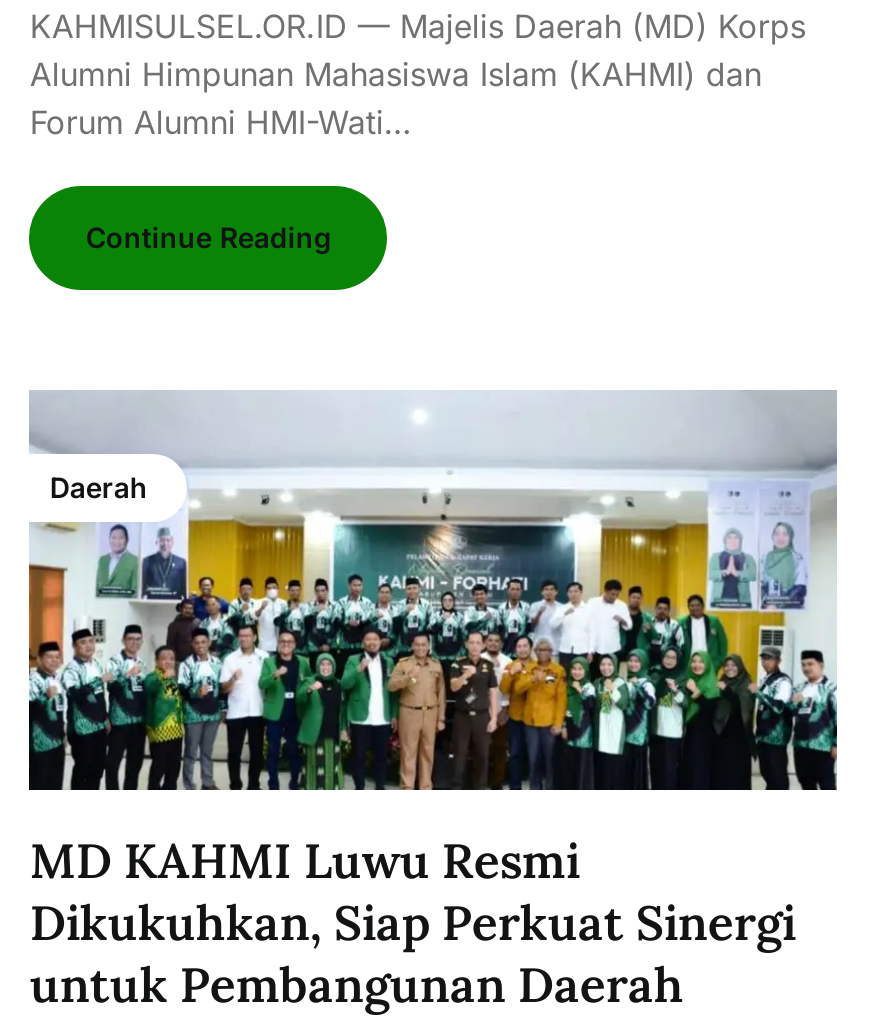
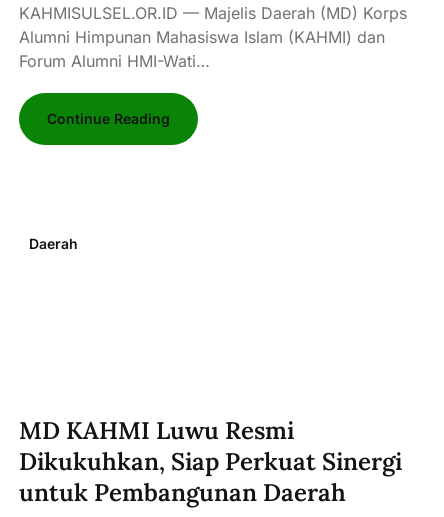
- [image]
